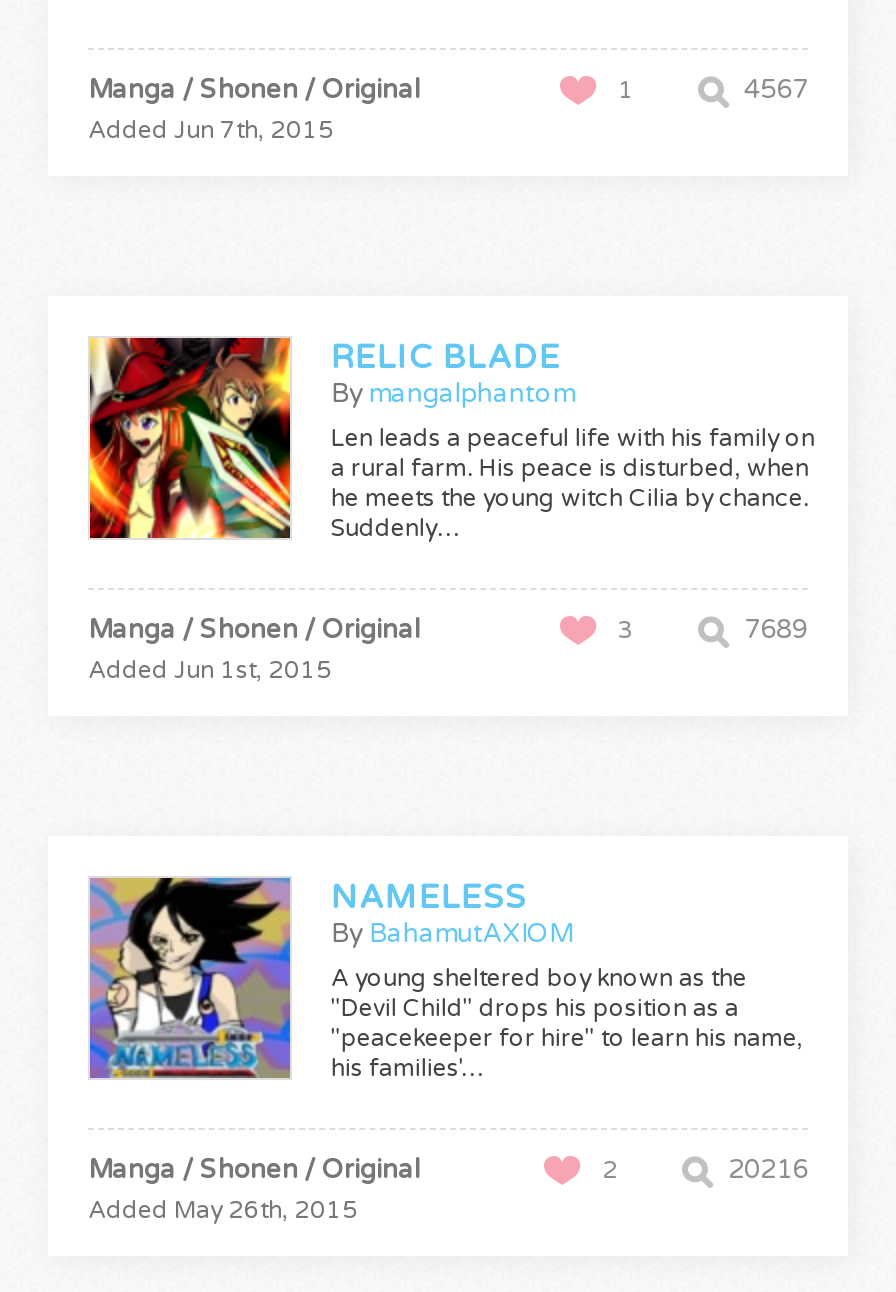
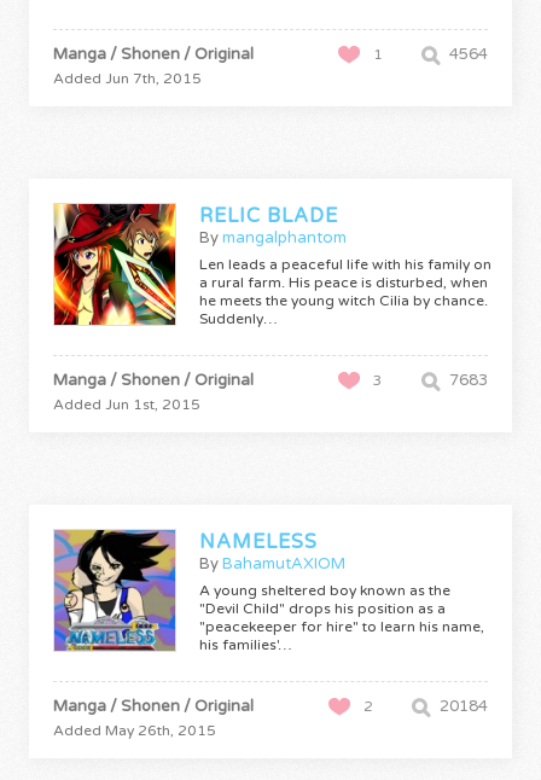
- 4567
+ 4564

- 7689
+ 7683

- 20216
+ 20184
